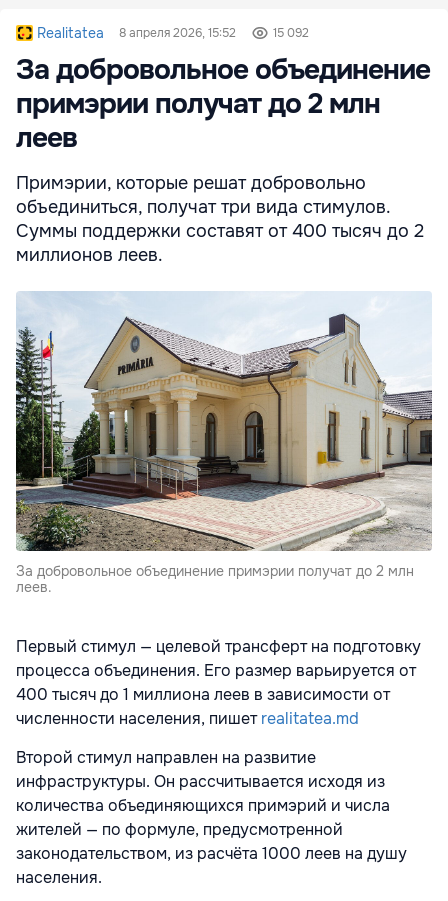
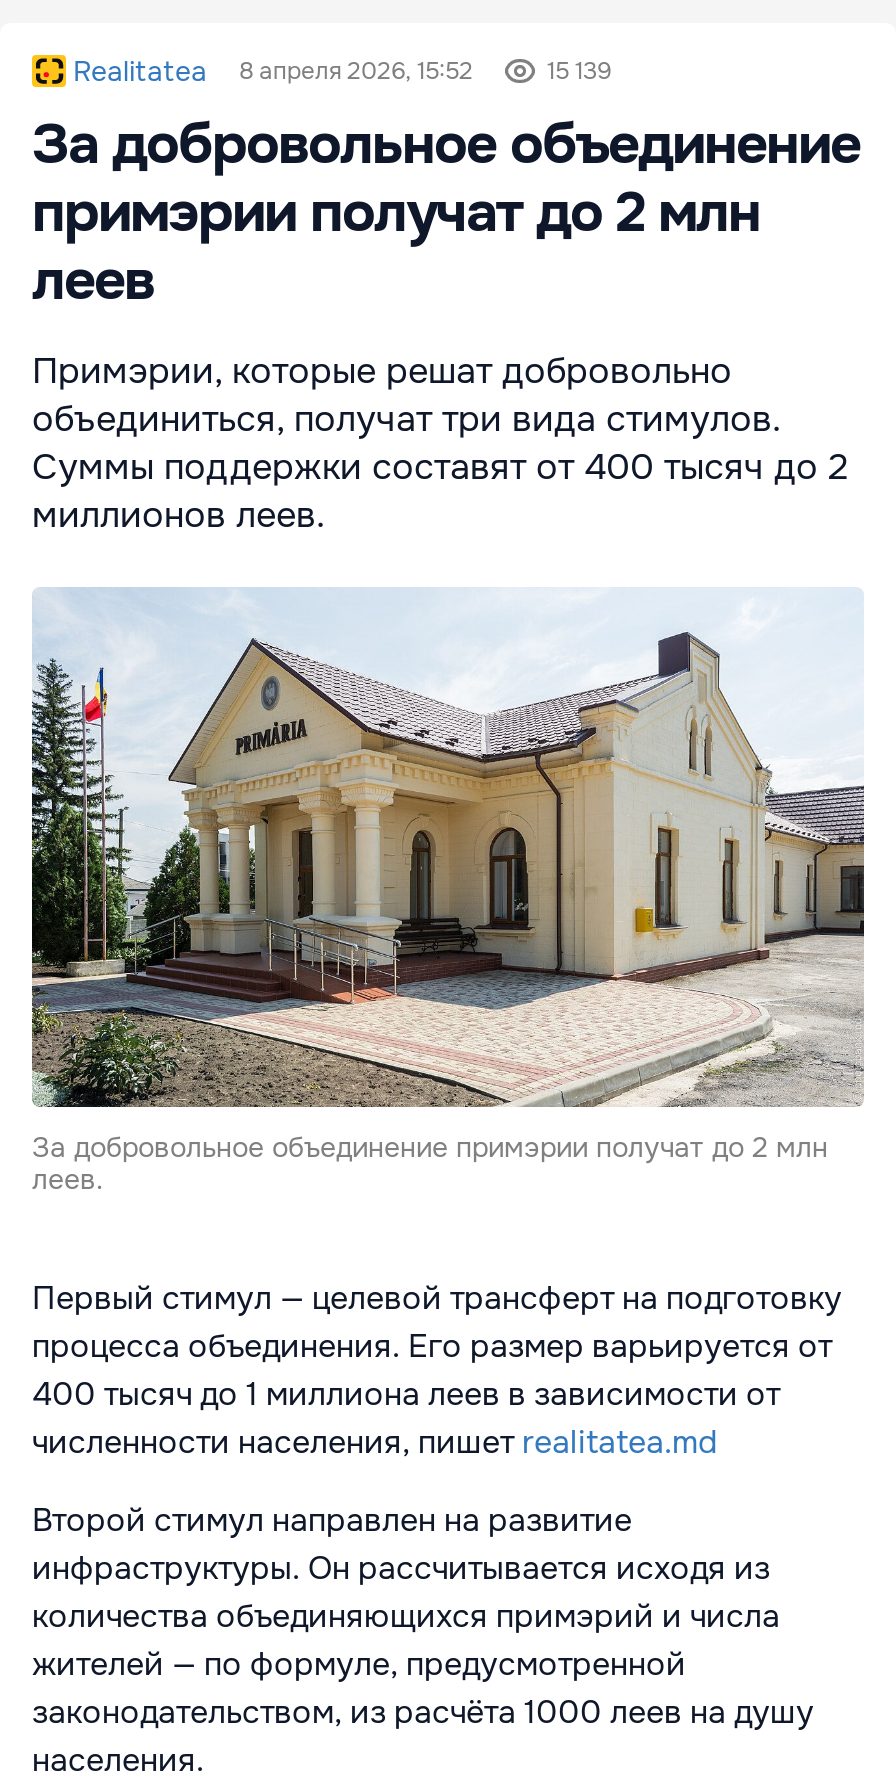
- 15 092
+ 15 139
